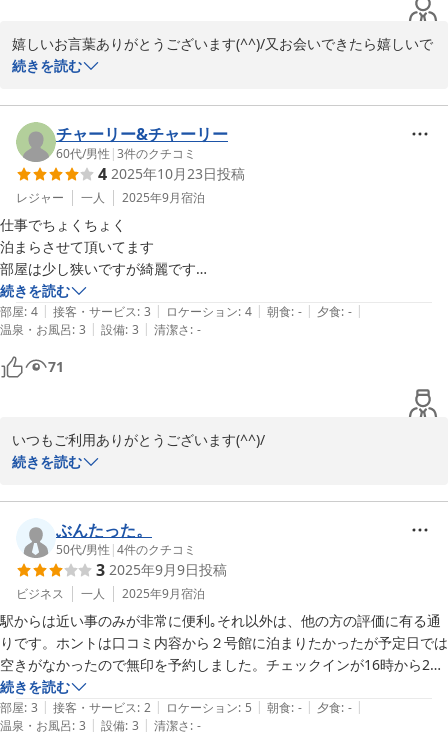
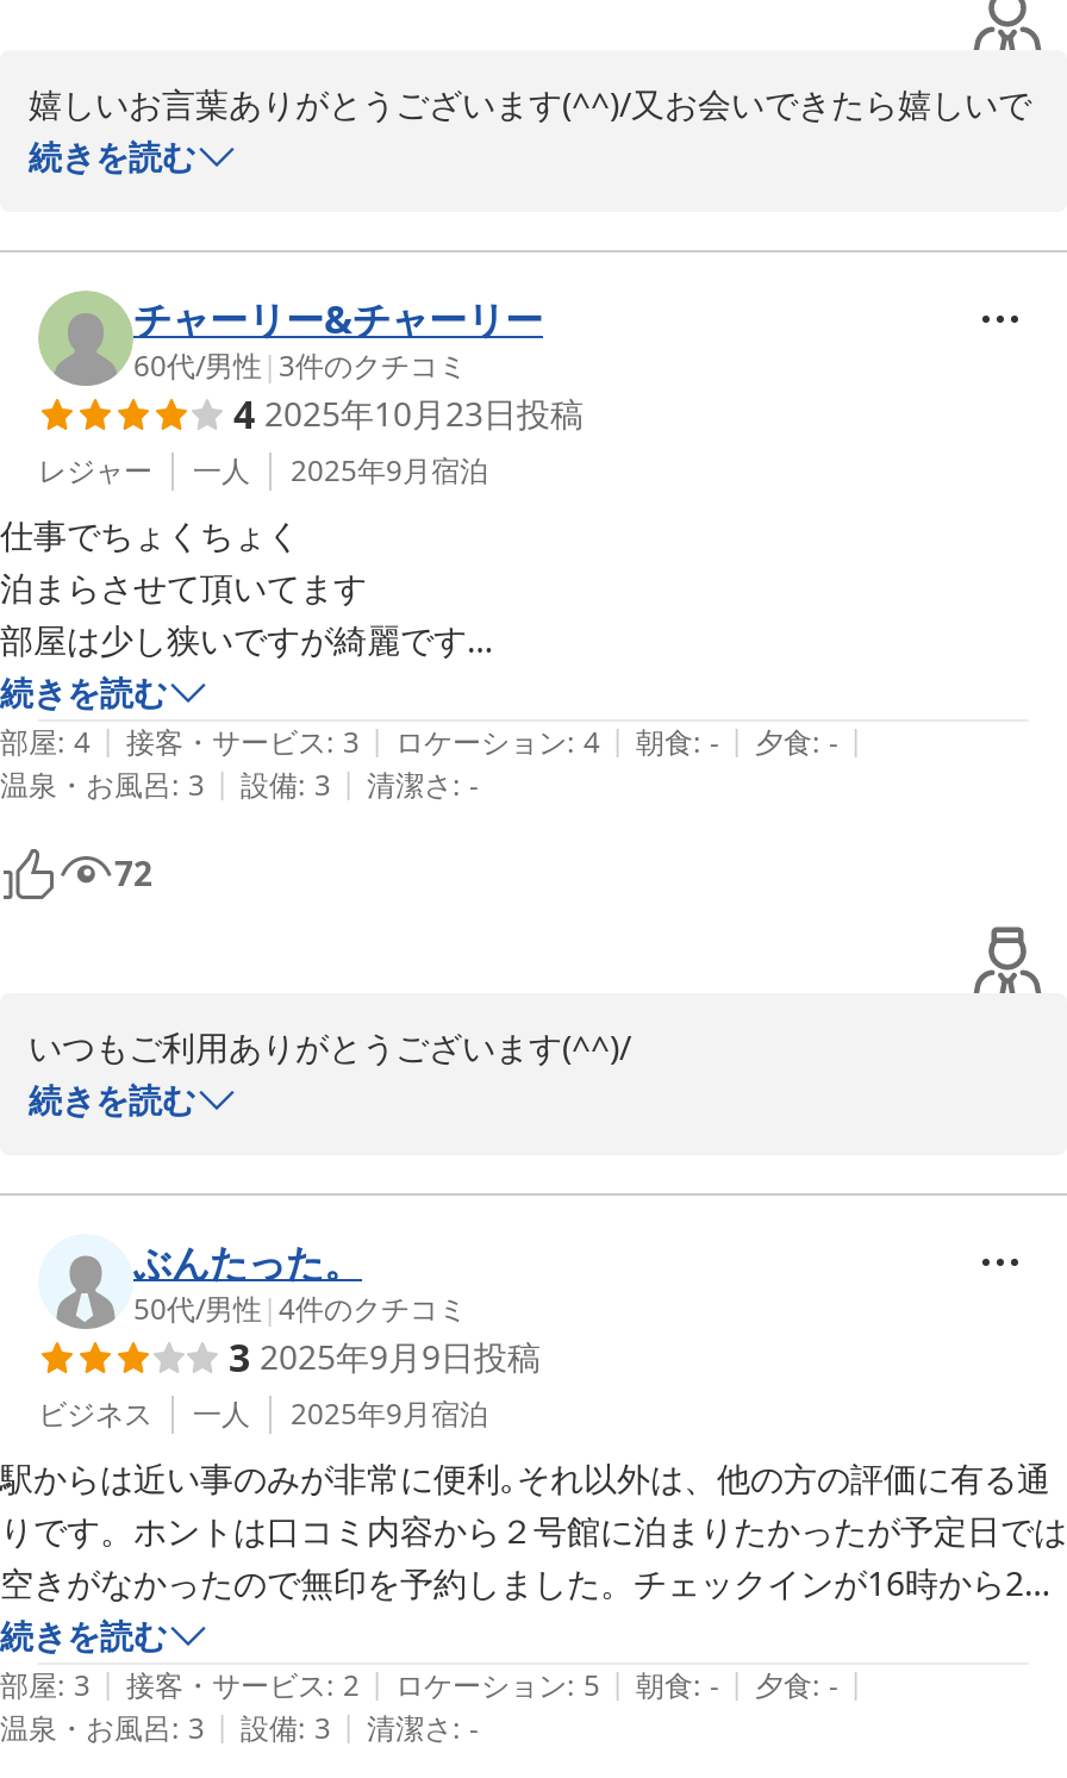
- 71
+ 72
